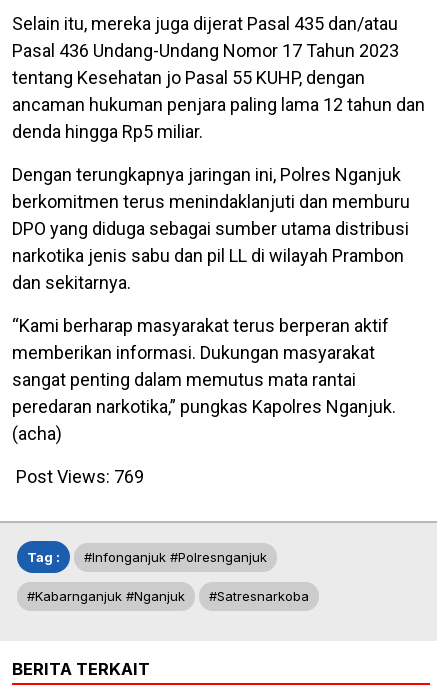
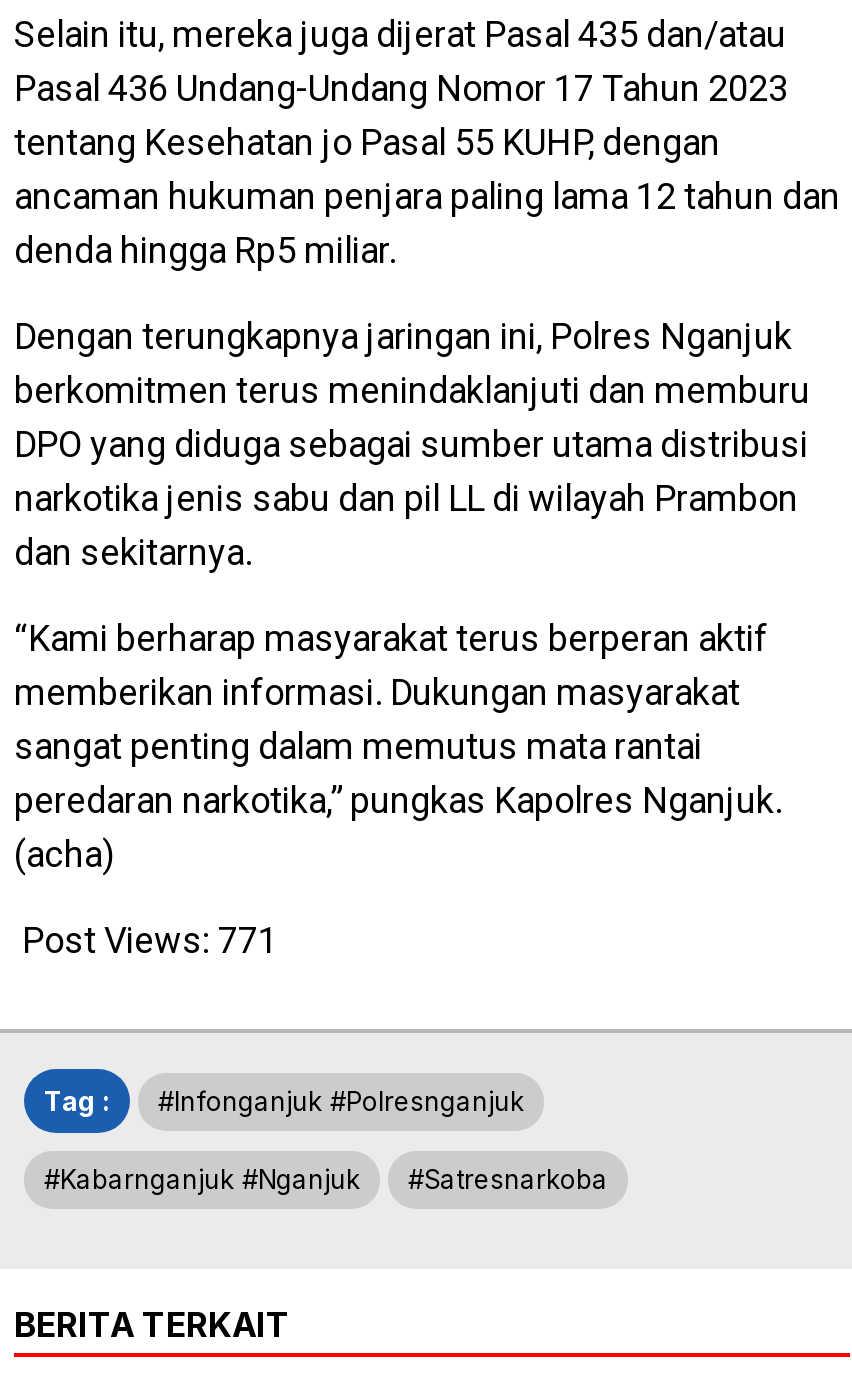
- Post Views: 769
+ Post Views: 771
